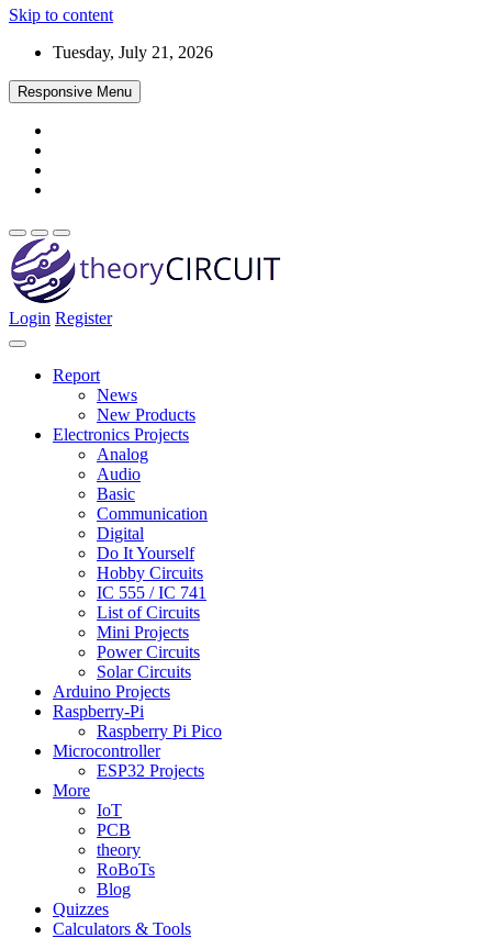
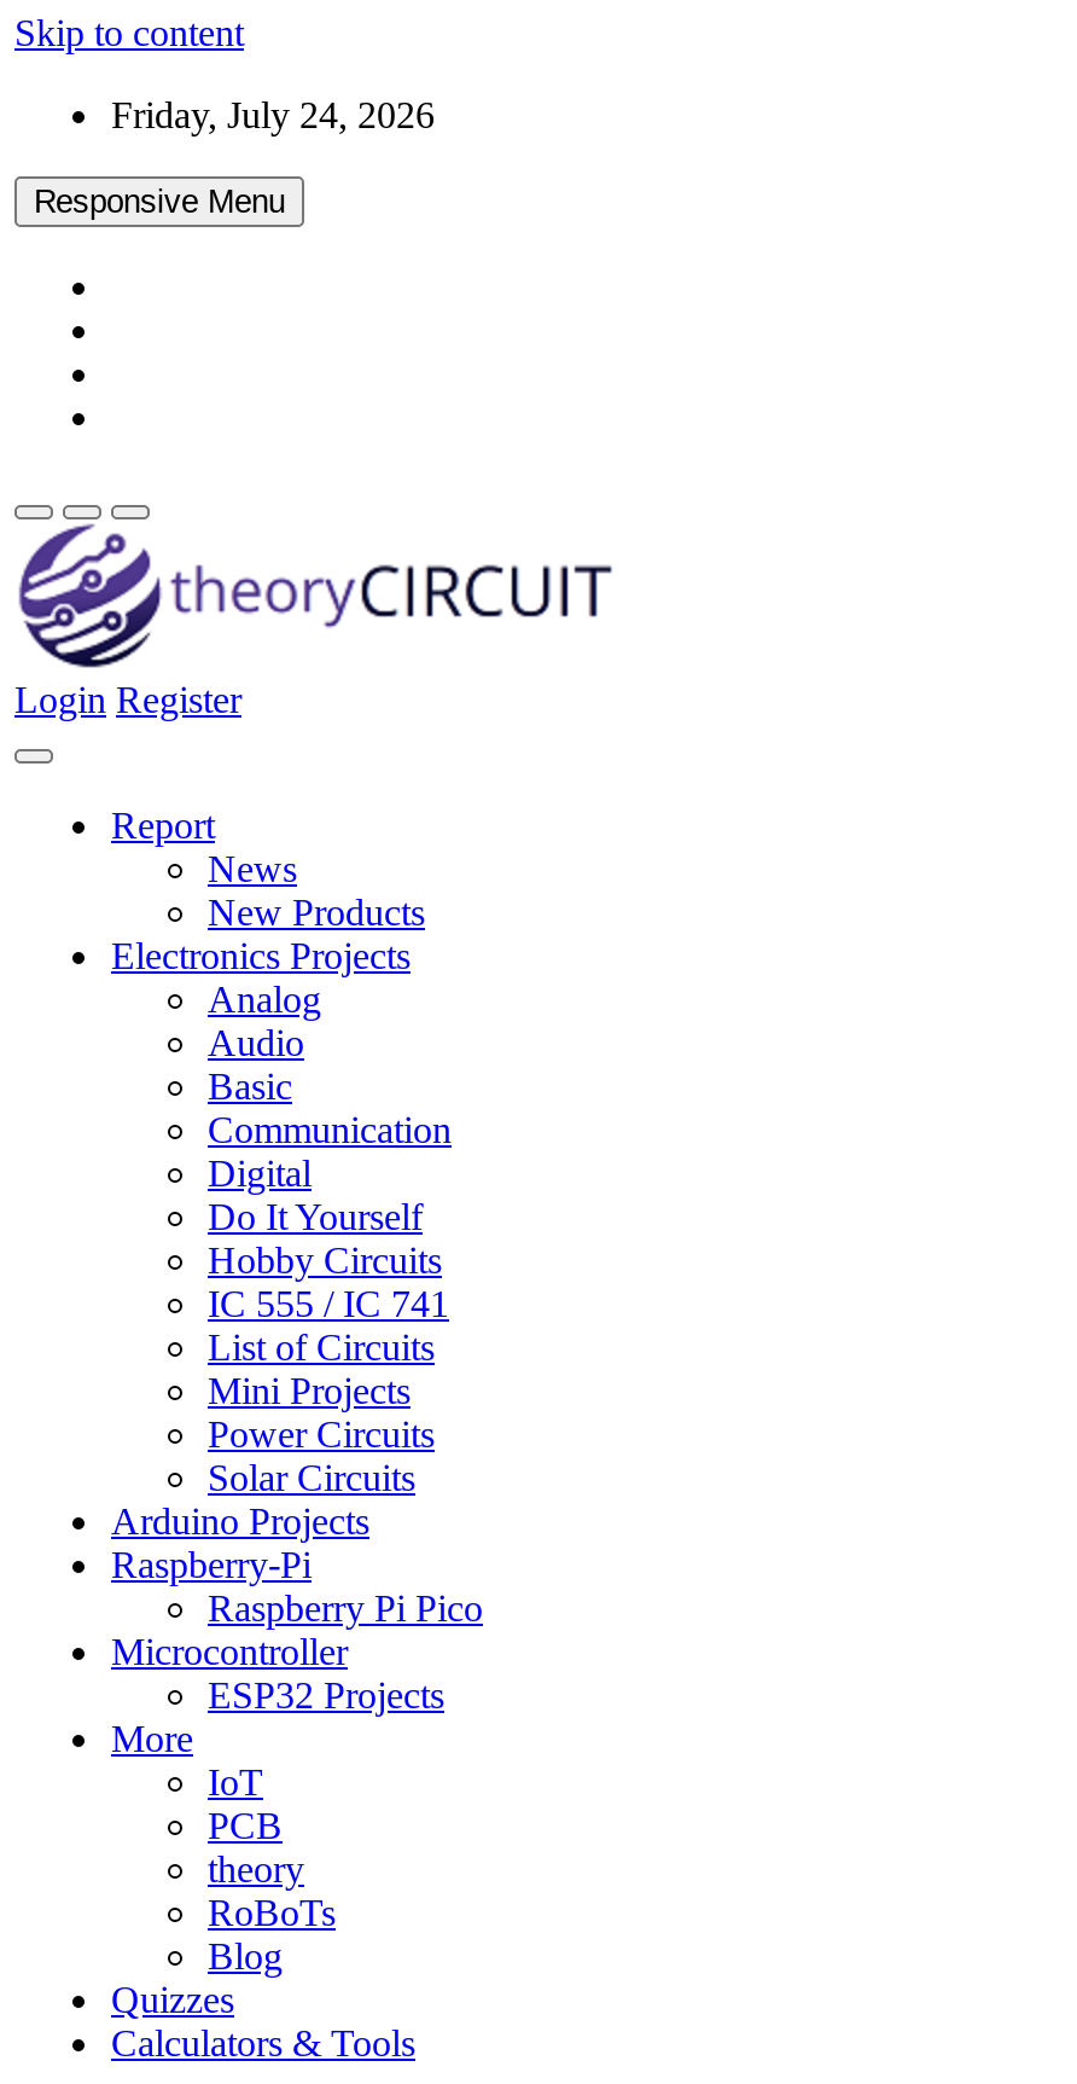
- Tuesday, July 21, 2026
+ Friday, July 24, 2026
